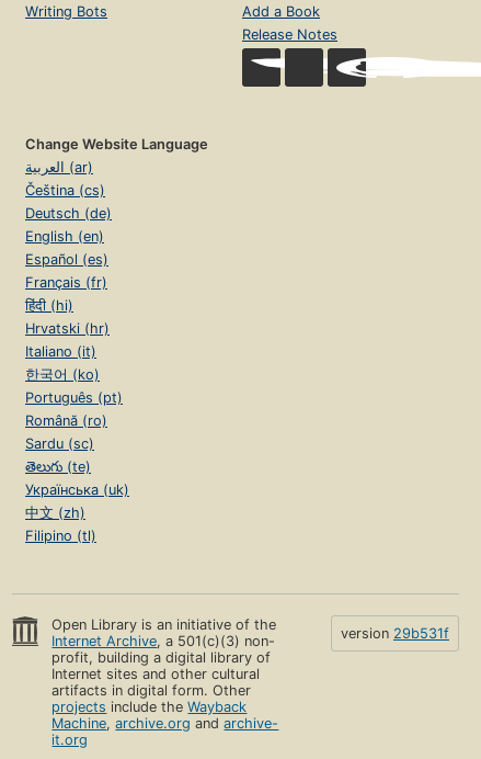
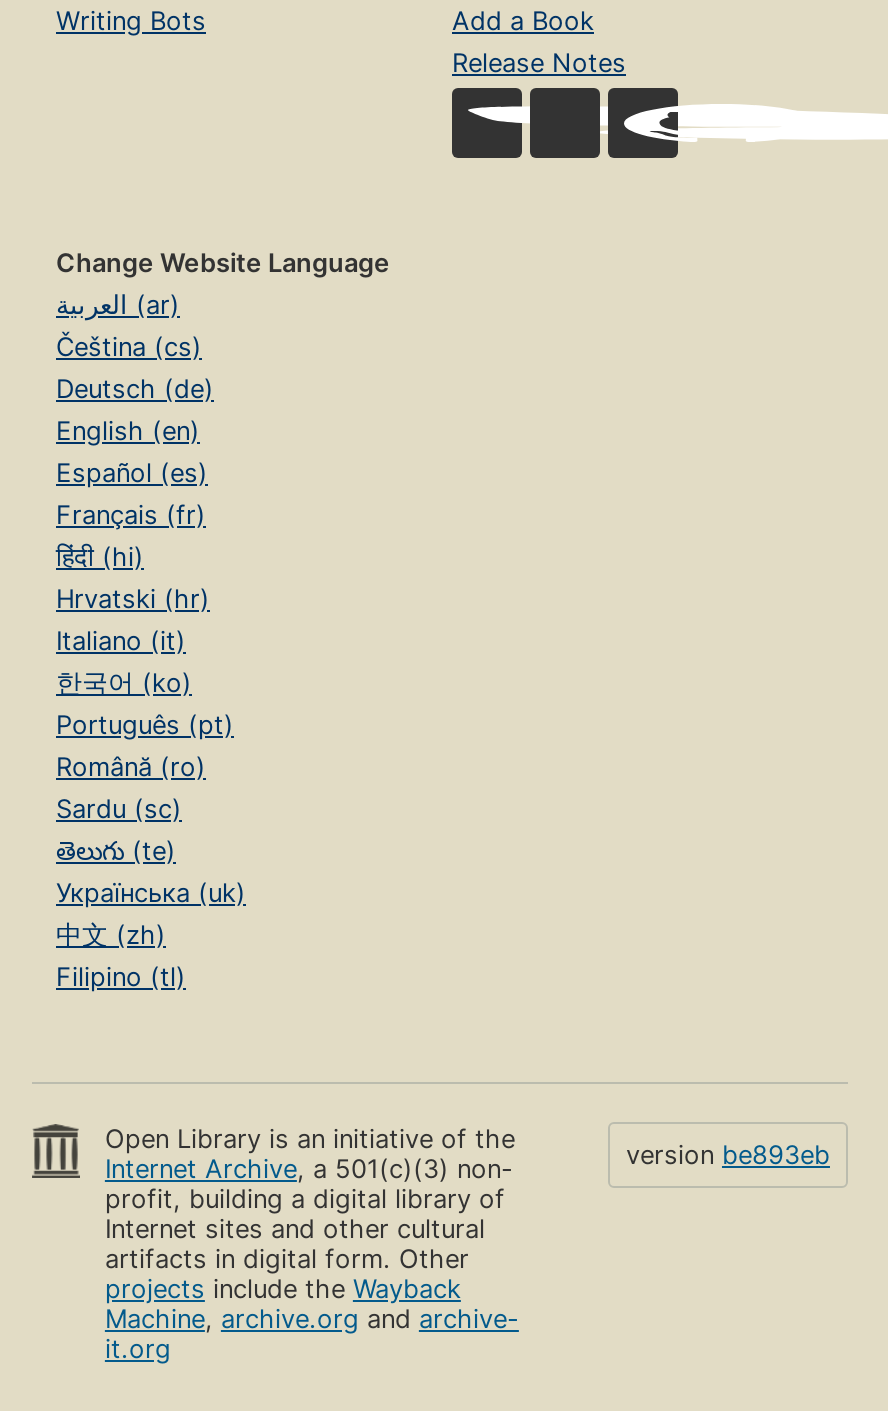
- version 29b531f
+ version be893eb
